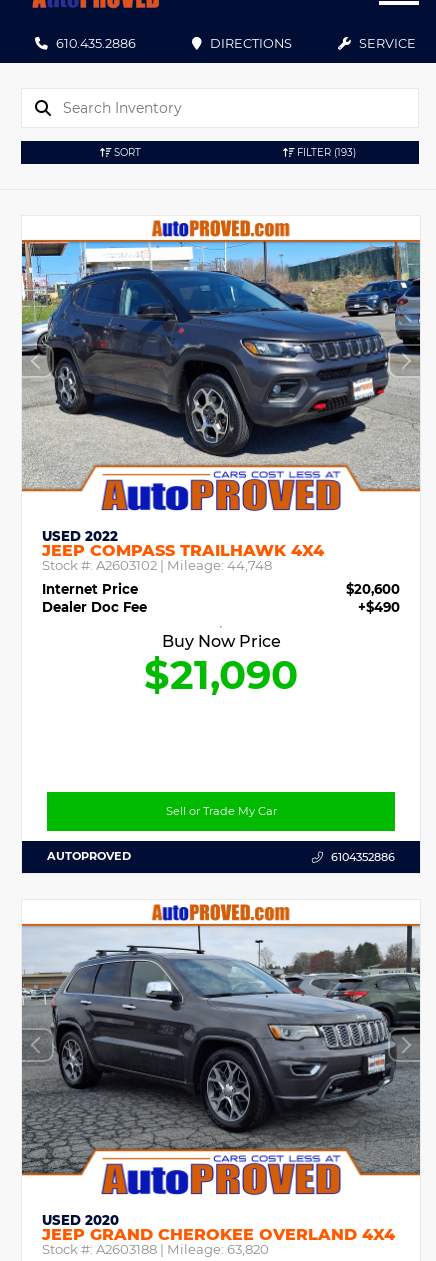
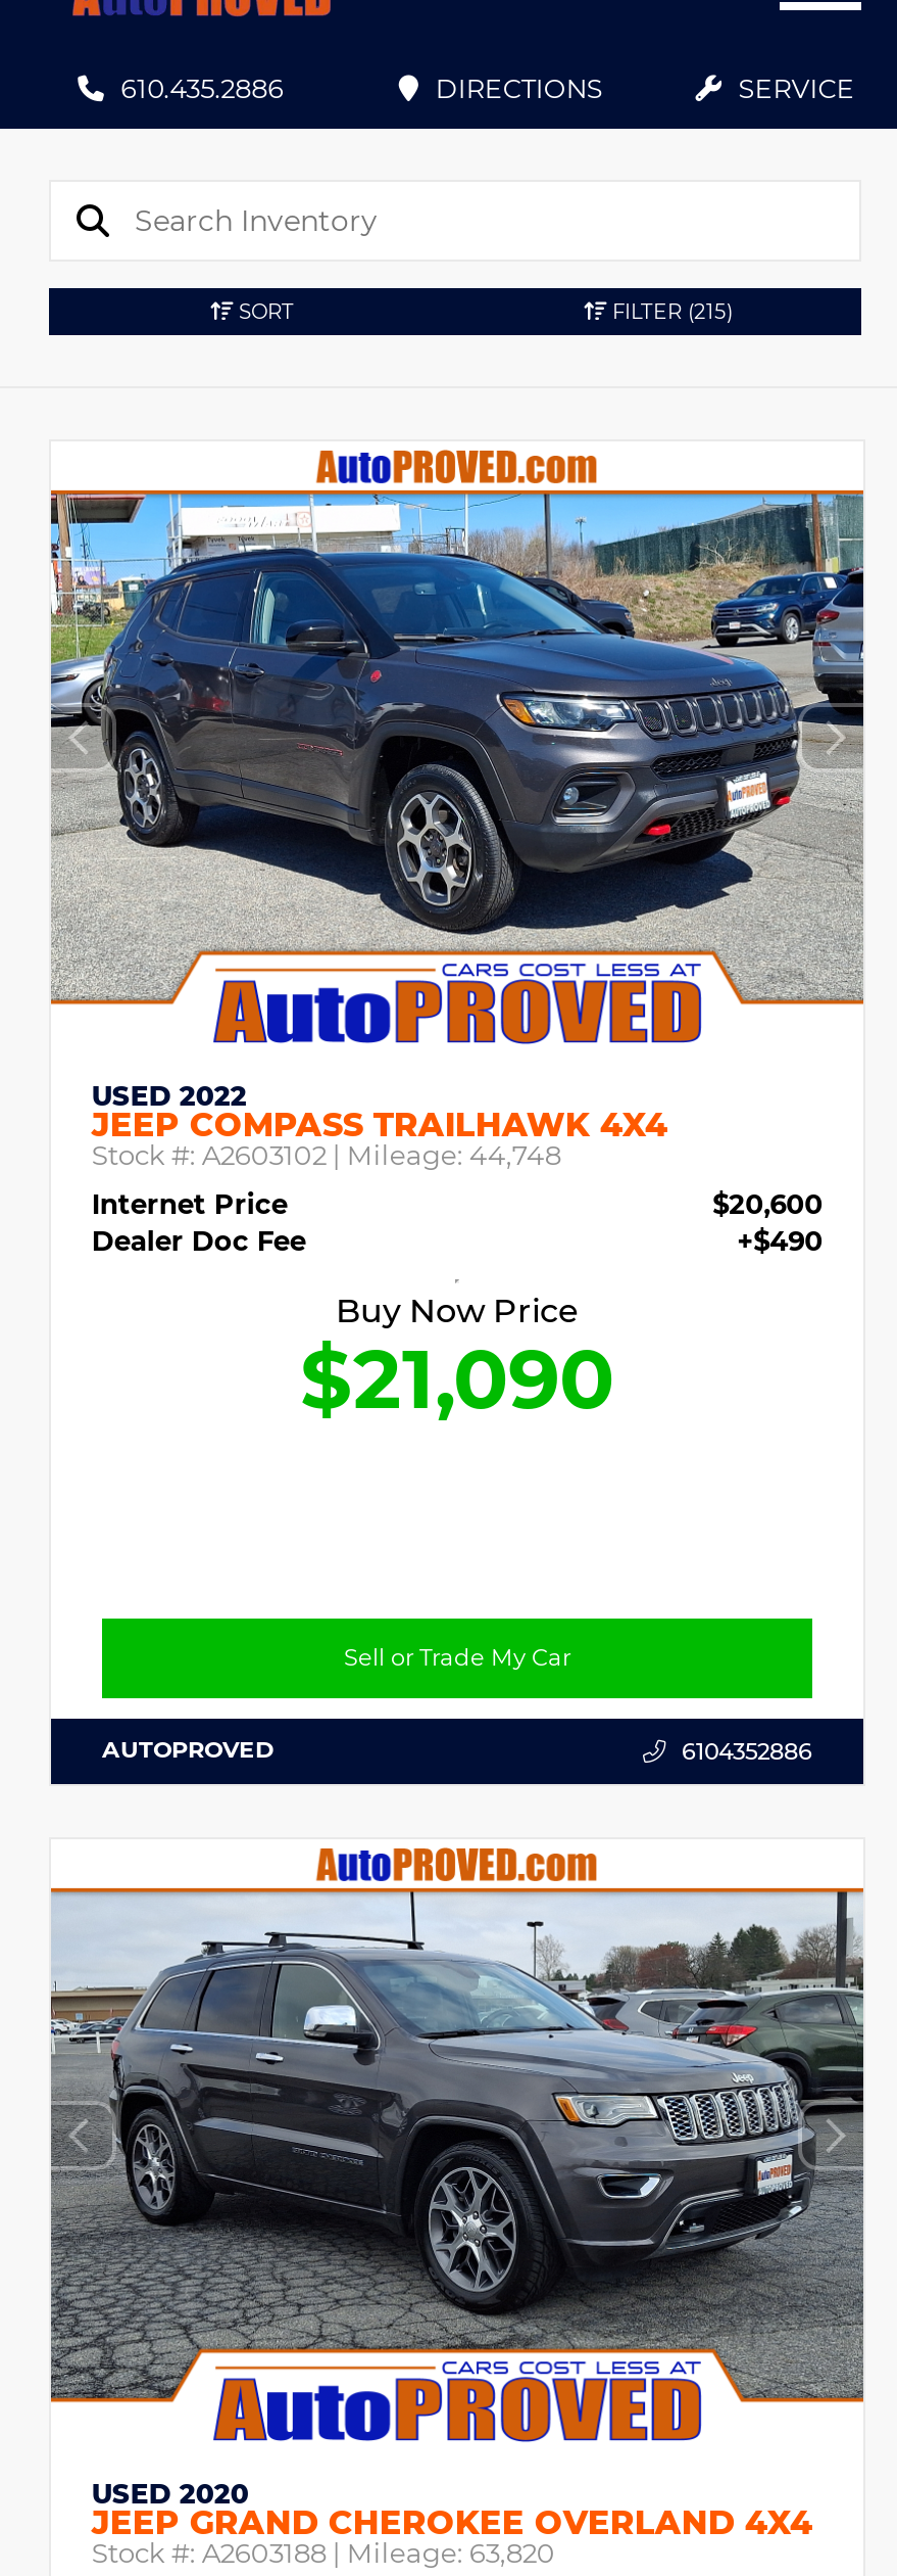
- FILTER (193)
+ FILTER (215)
